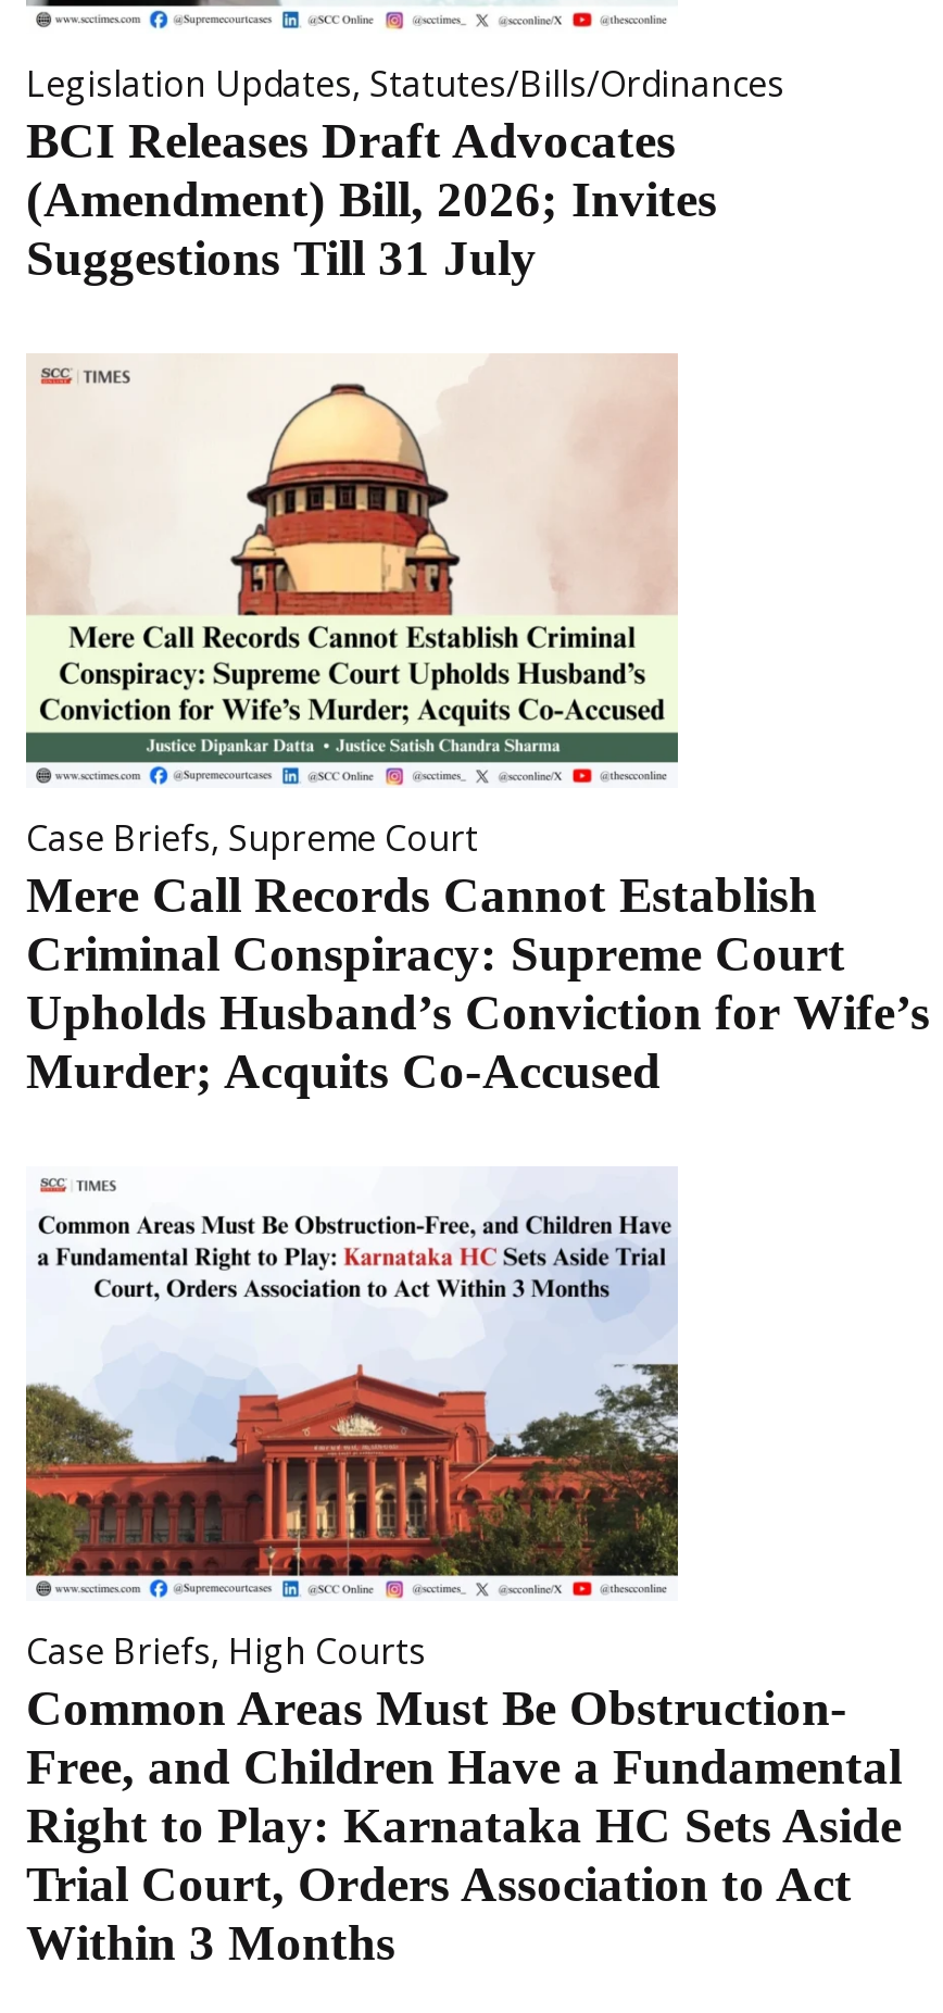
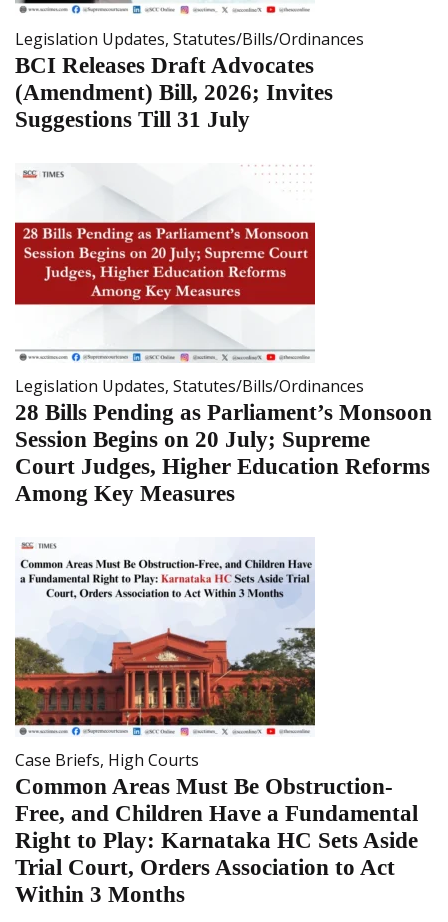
- [image]
- Case Briefs, Supreme Court
- Mere Call Records Cannot Establish
- Criminal Conspiracy: Supreme Court
- Upholds Husband’s Conviction for Wife’s
- Murder; Acquits Co-Accused
+ [image]
+ Legislation Updates, Statutes/Bills/Ordinances
+ 28 Bills Pending as Parliament’s Monsoon
+ Session Begins on 20 July; Supreme
+ Court Judges, Higher Education Reforms
+ Among Key Measures
